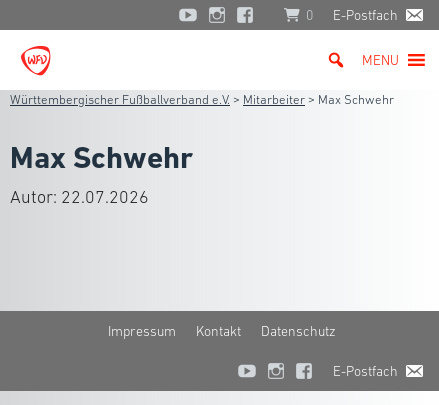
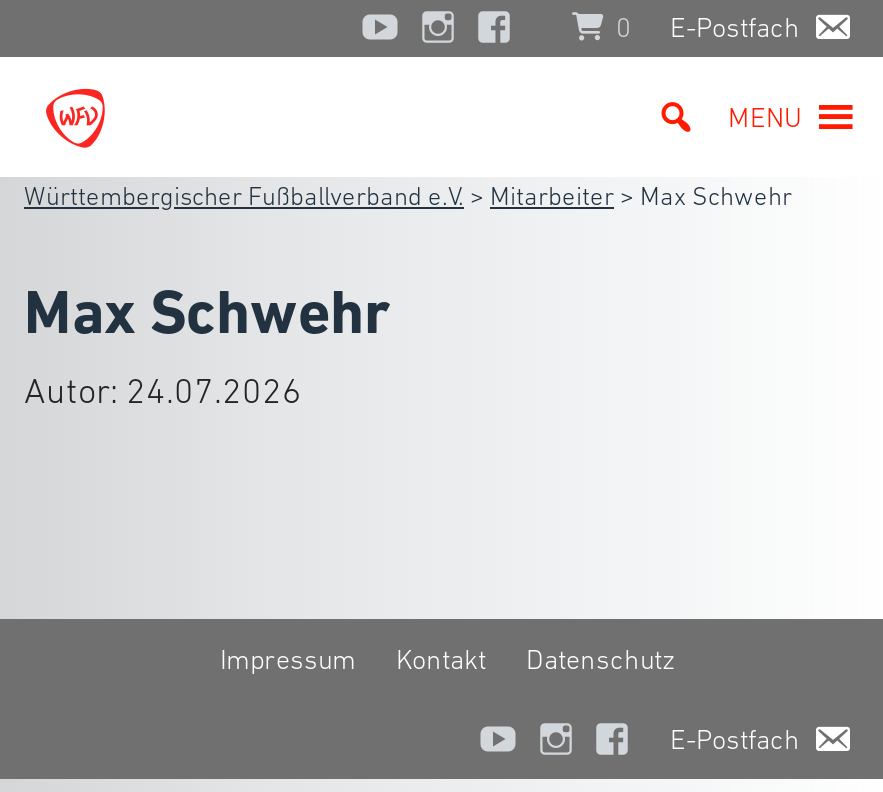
- Autor: 22.07.2026
+ Autor: 24.07.2026
